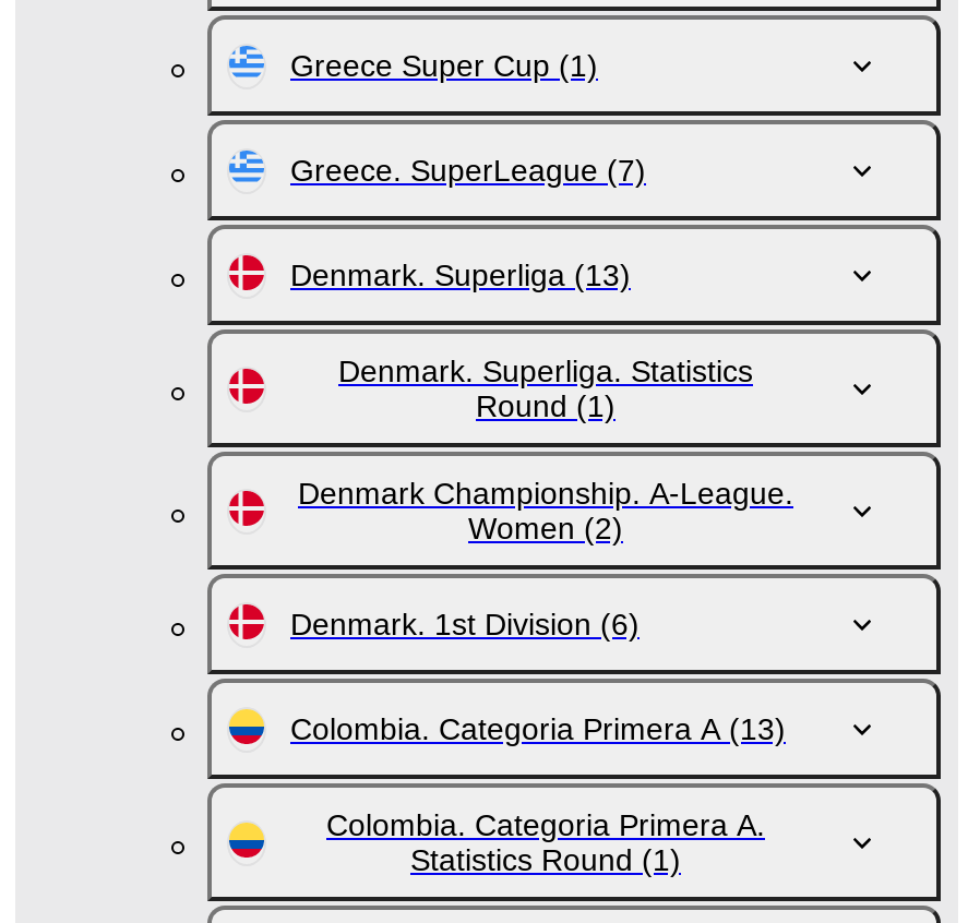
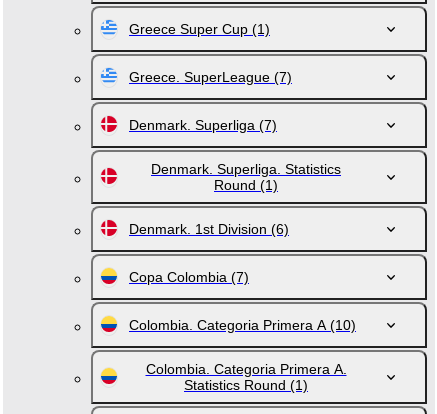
- Denmark. Superliga (13)
+ Denmark. Superliga (7)

- Denmark Championship. A-League.
- Women (2)

moved up: Denmark. 1st Division (6)

- Colombia. Categoria Primera A (13)
+ Copa Colombia (7)
+ Colombia. Categoria Primera A (10)
